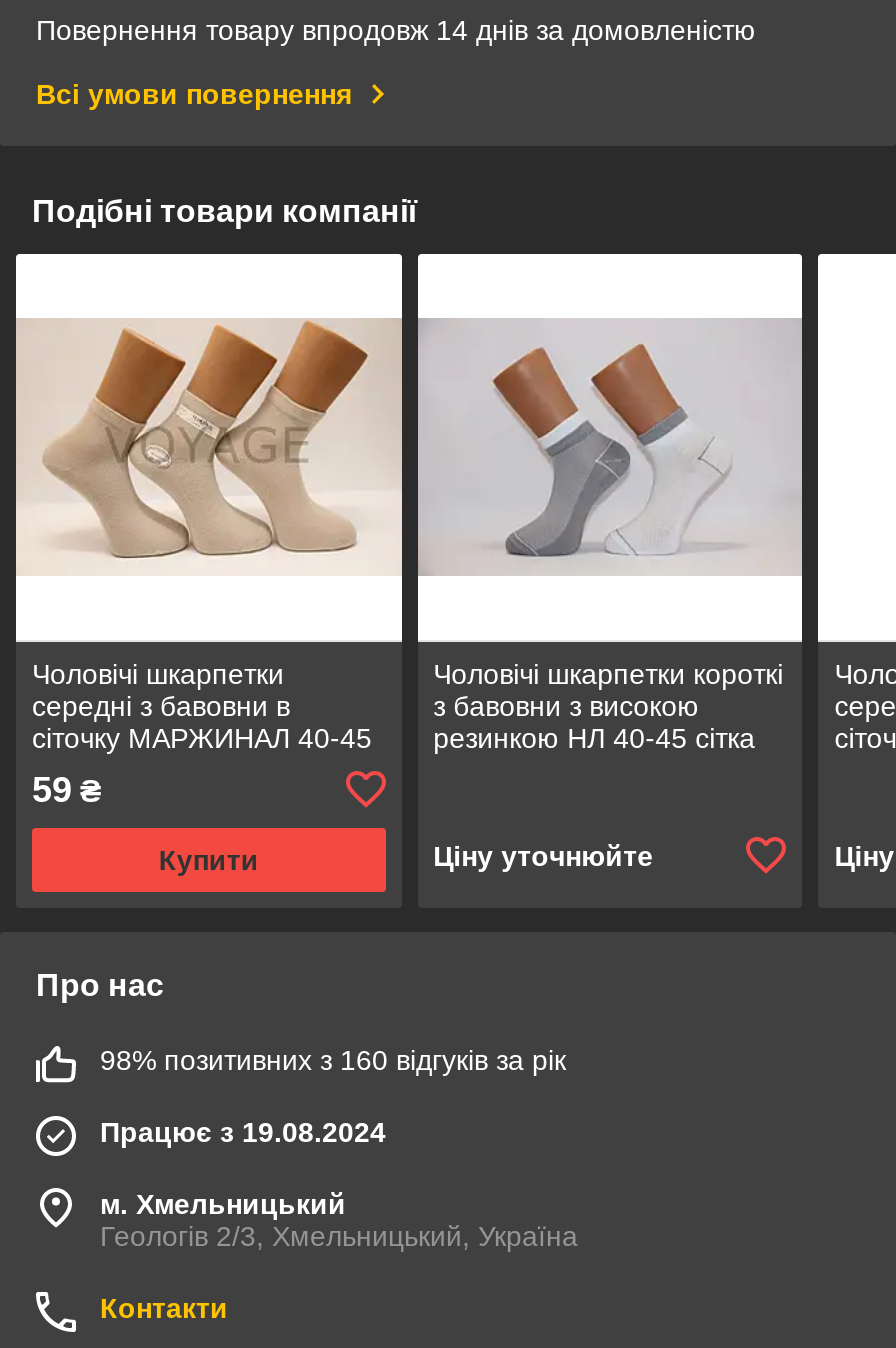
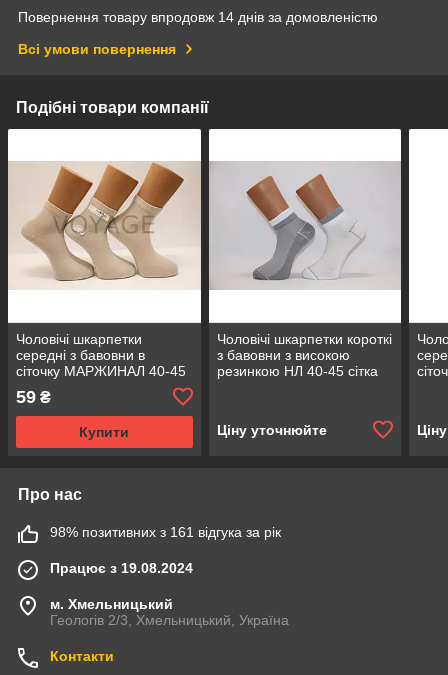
- 98% позитивних з 160 відгуків за рік
+ 98% позитивних з 161 відгука за рік
